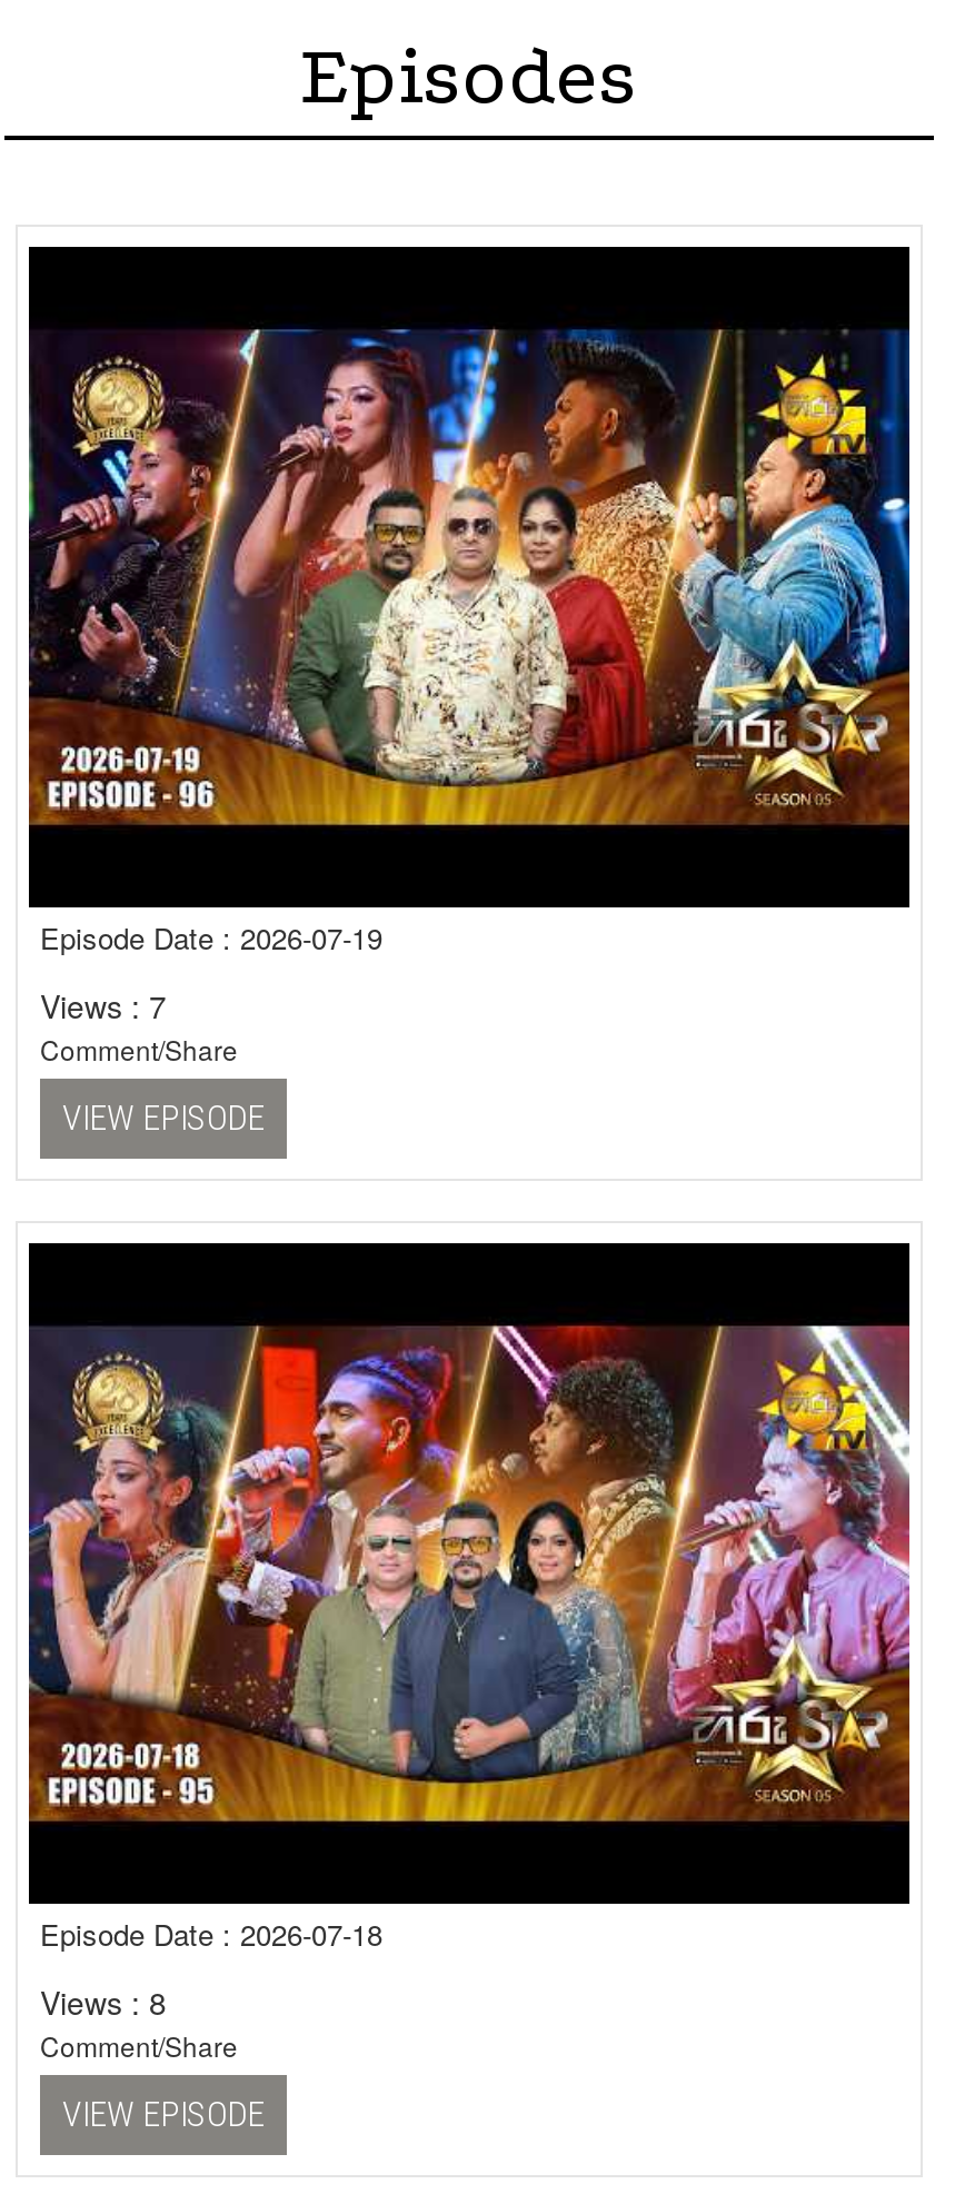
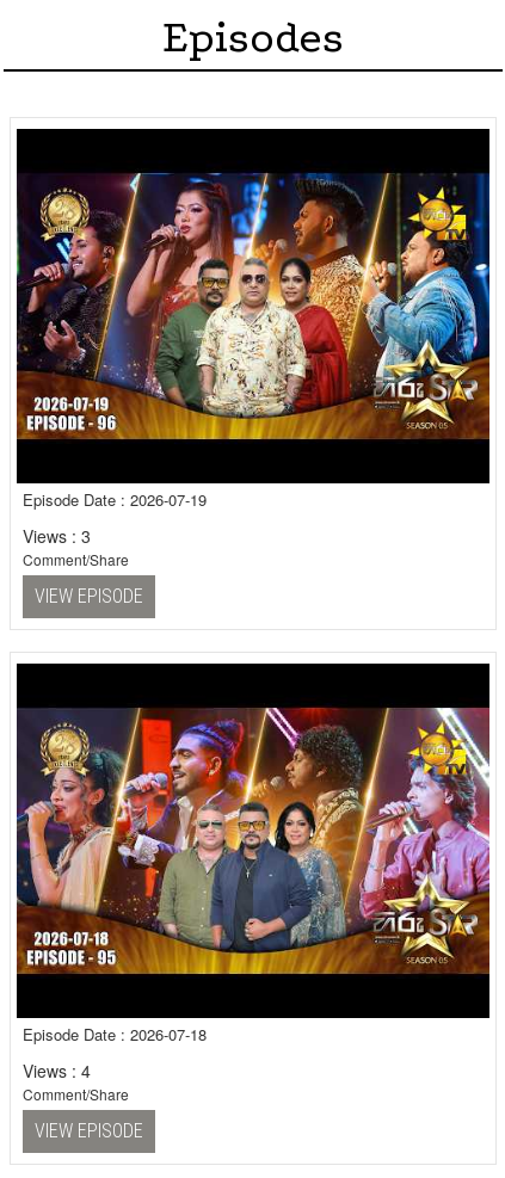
- Views : 7
+ Views : 3

- Views : 8
+ Views : 4
